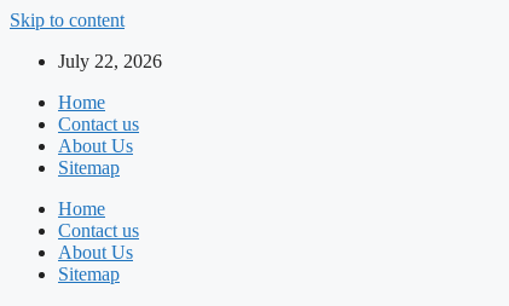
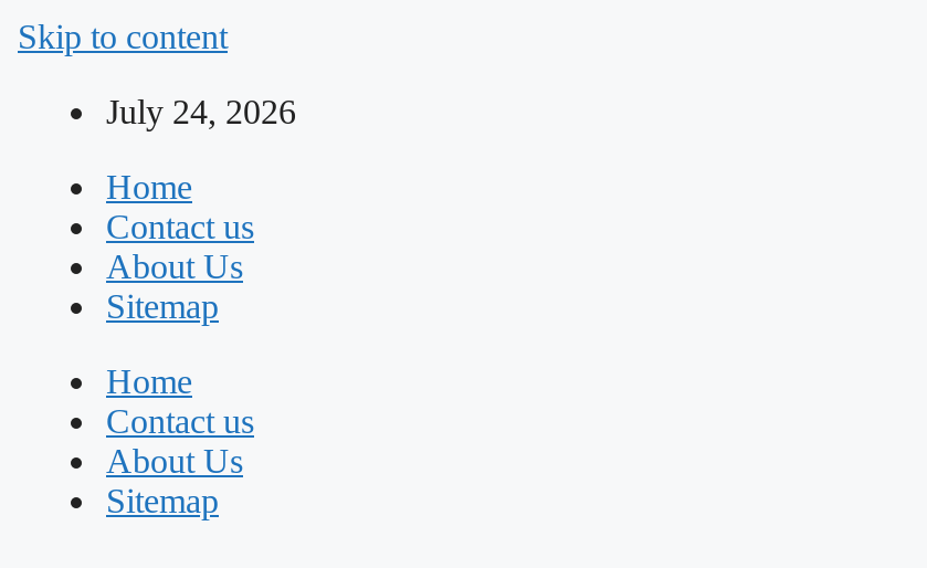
- July 22, 2026
+ July 24, 2026
